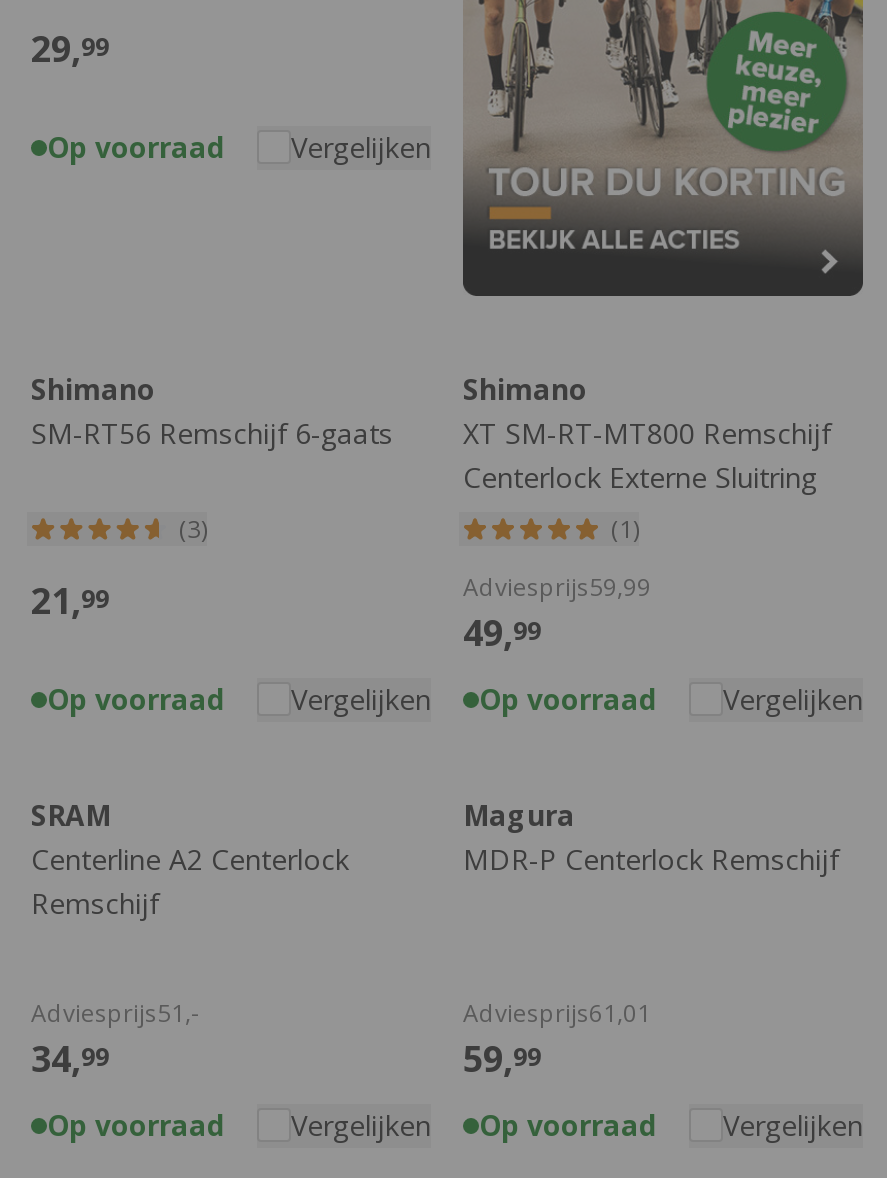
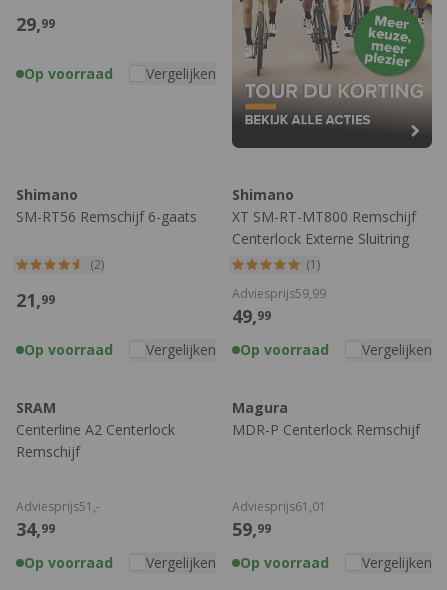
- (3)
+ (2)
